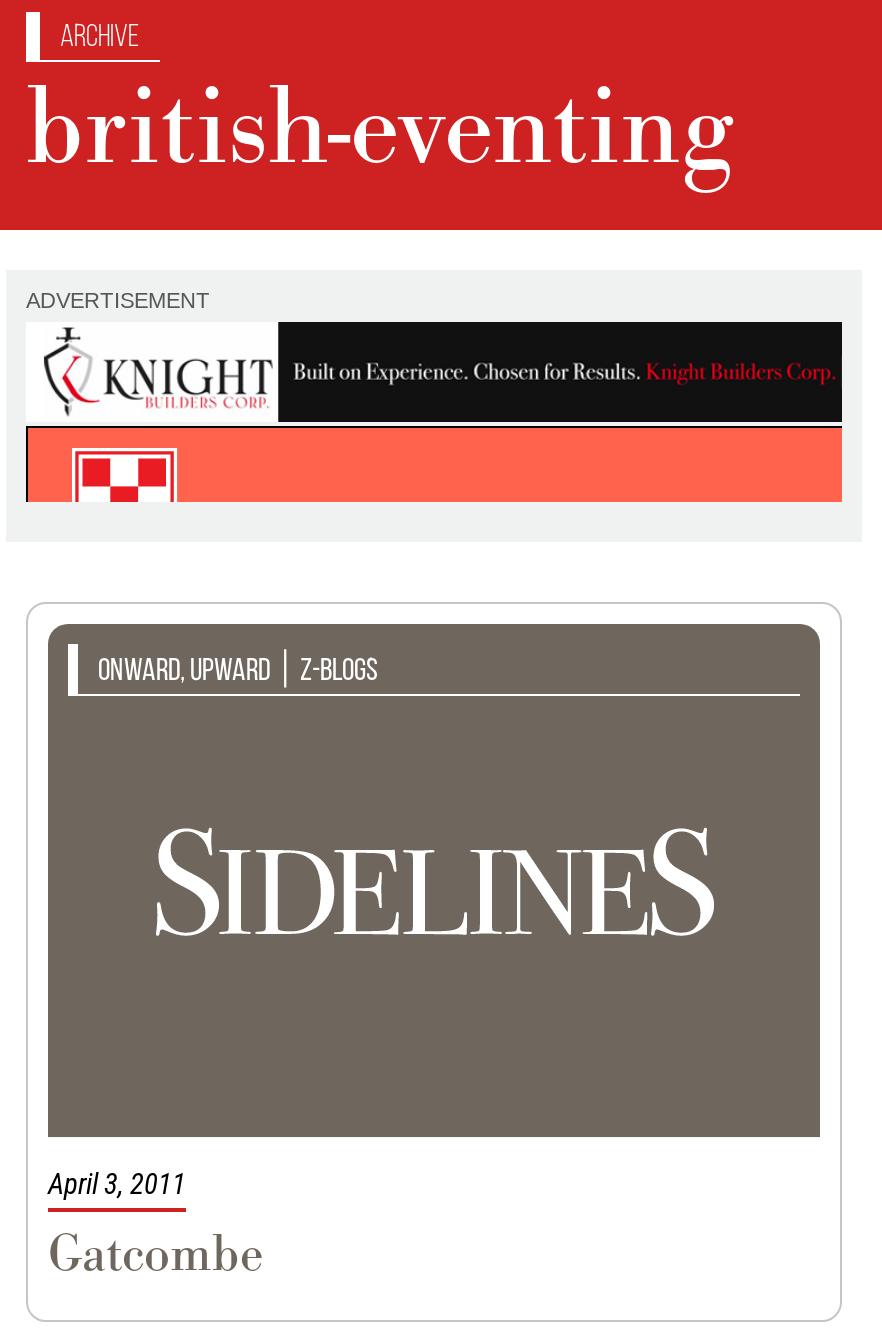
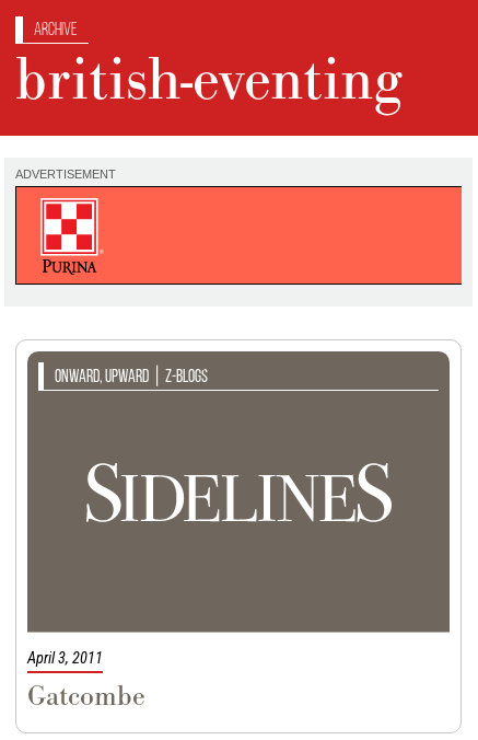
- [image]
+ [image]
